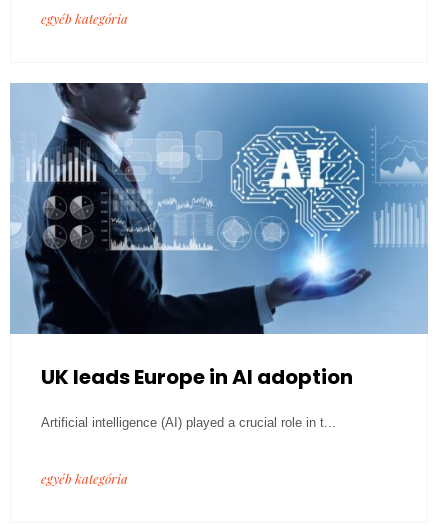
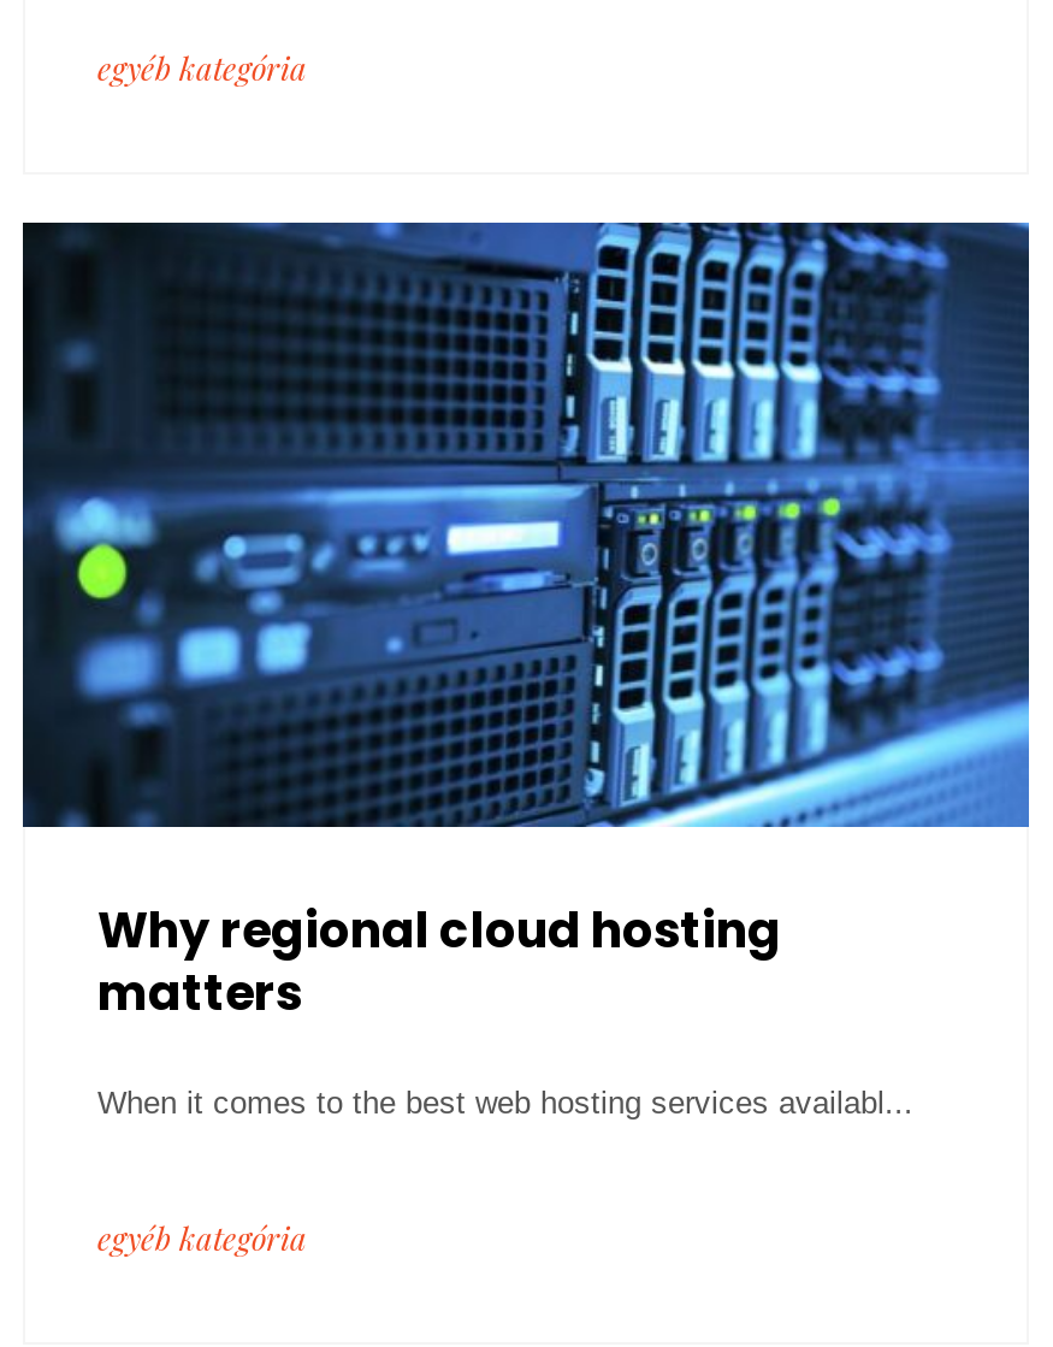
- [image]
- UK leads Europe in AI adoption
+ [image]
+ Why regional cloud hosting
+ matters

- Artificial intelligence (AI) played a crucial role in t...
+ When it comes to the best web hosting services availabl...
